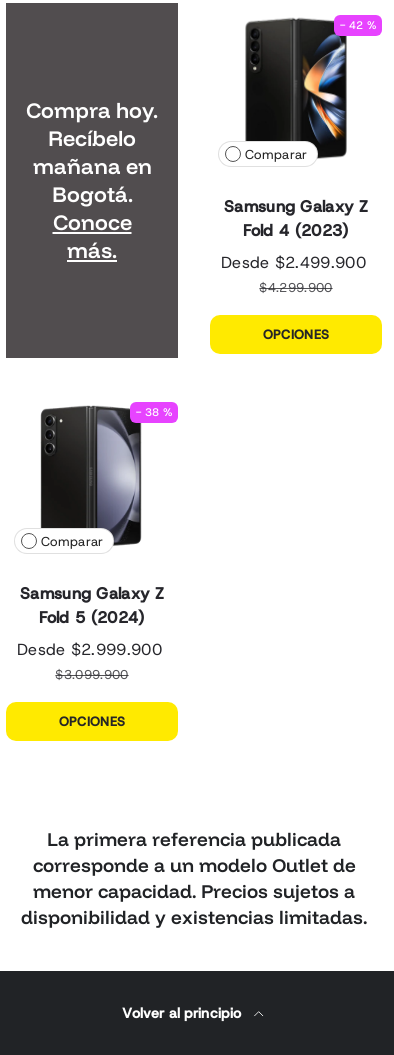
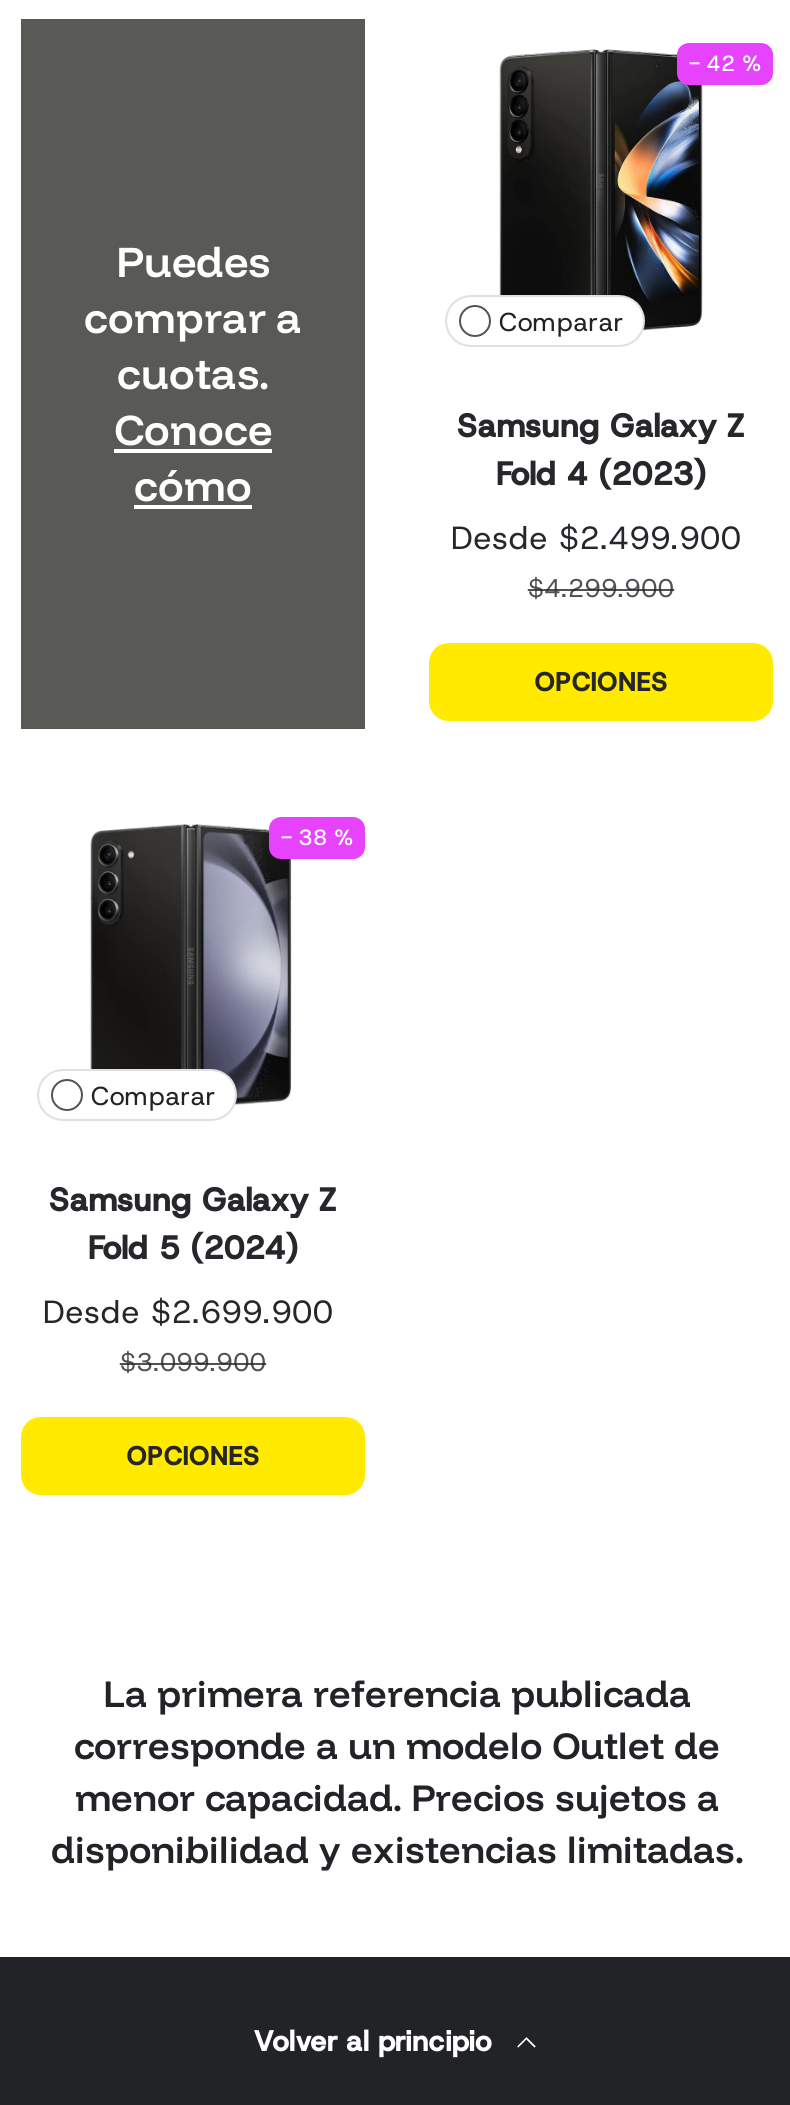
- Compra hoy.
- Recíbelo
- mañana en
- Bogotá.
+ Puedes
+ comprar a
+ cuotas.

- más.
+ cómo

- Desde $2.999.900
+ Desde $2.699.900
